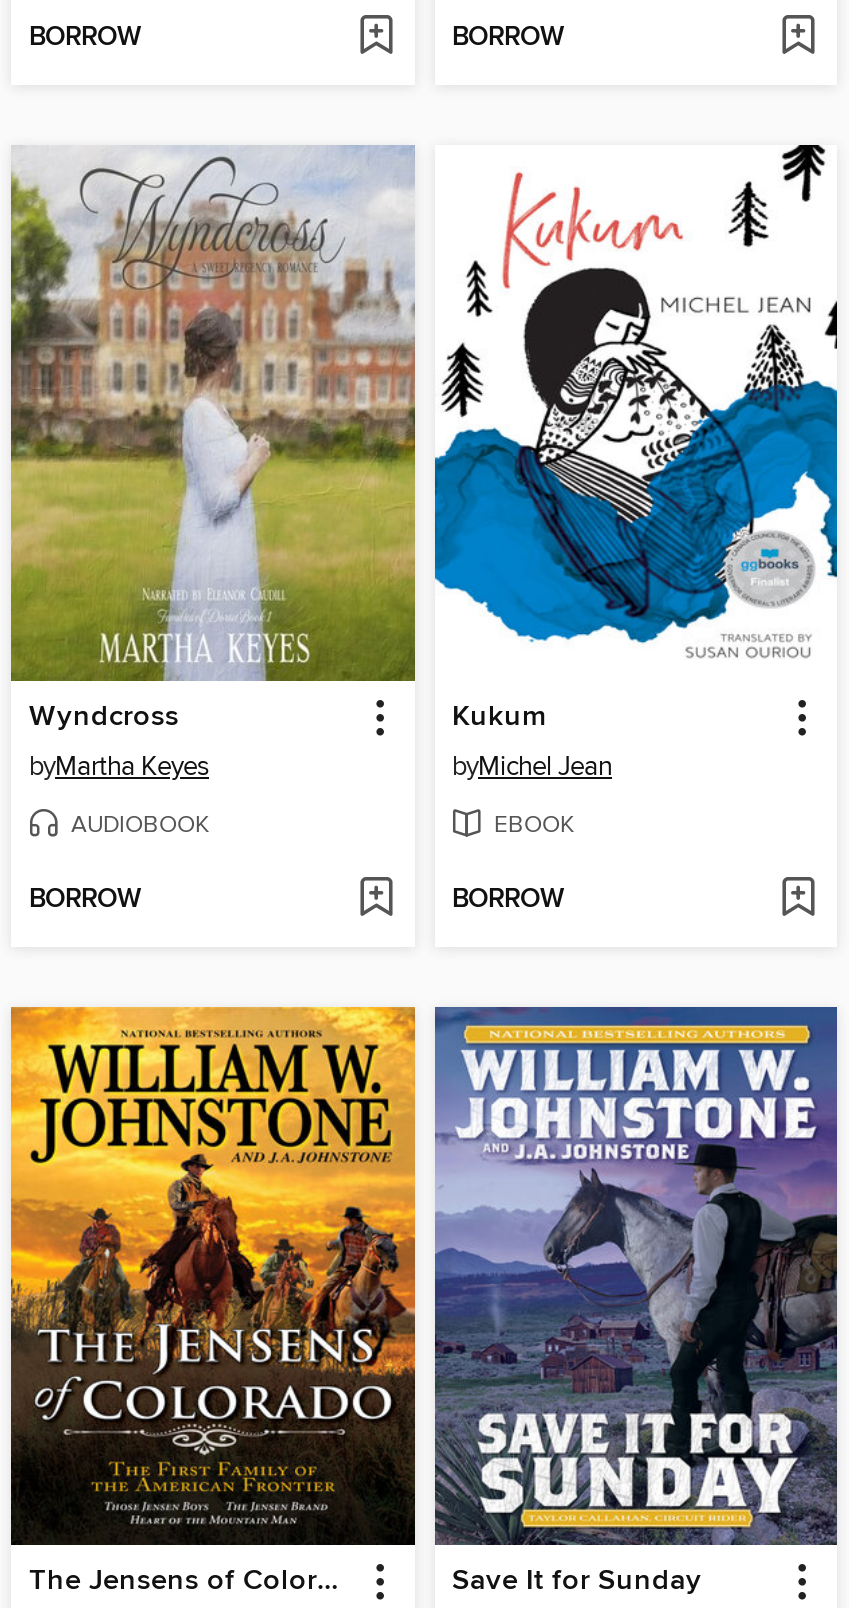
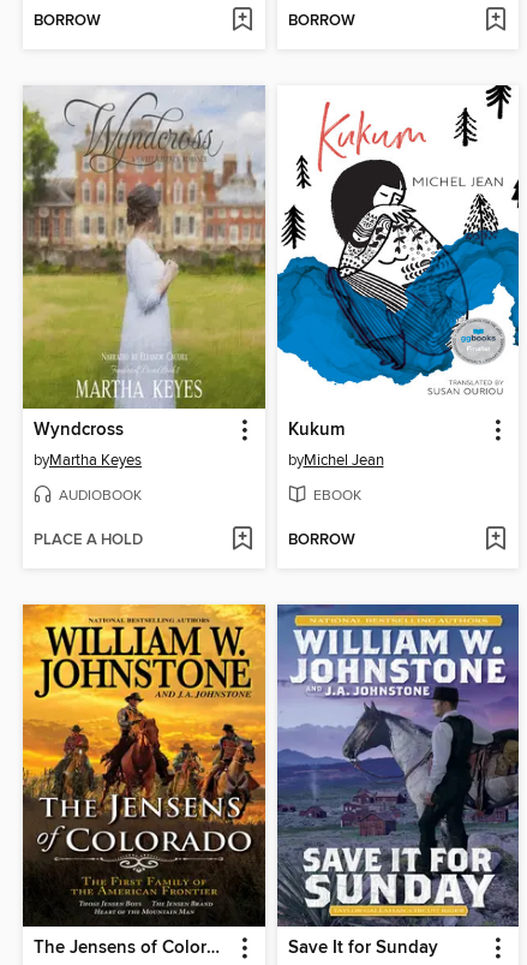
- BORROW
+ PLACE A HOLD
